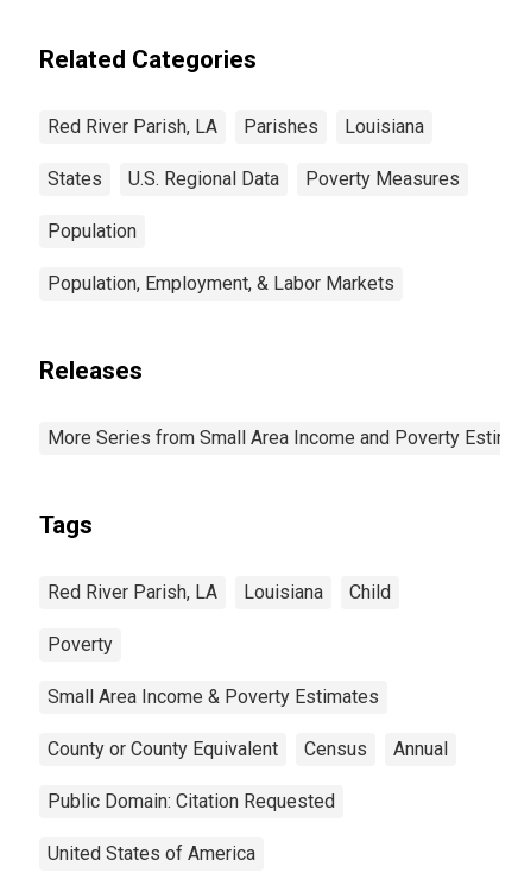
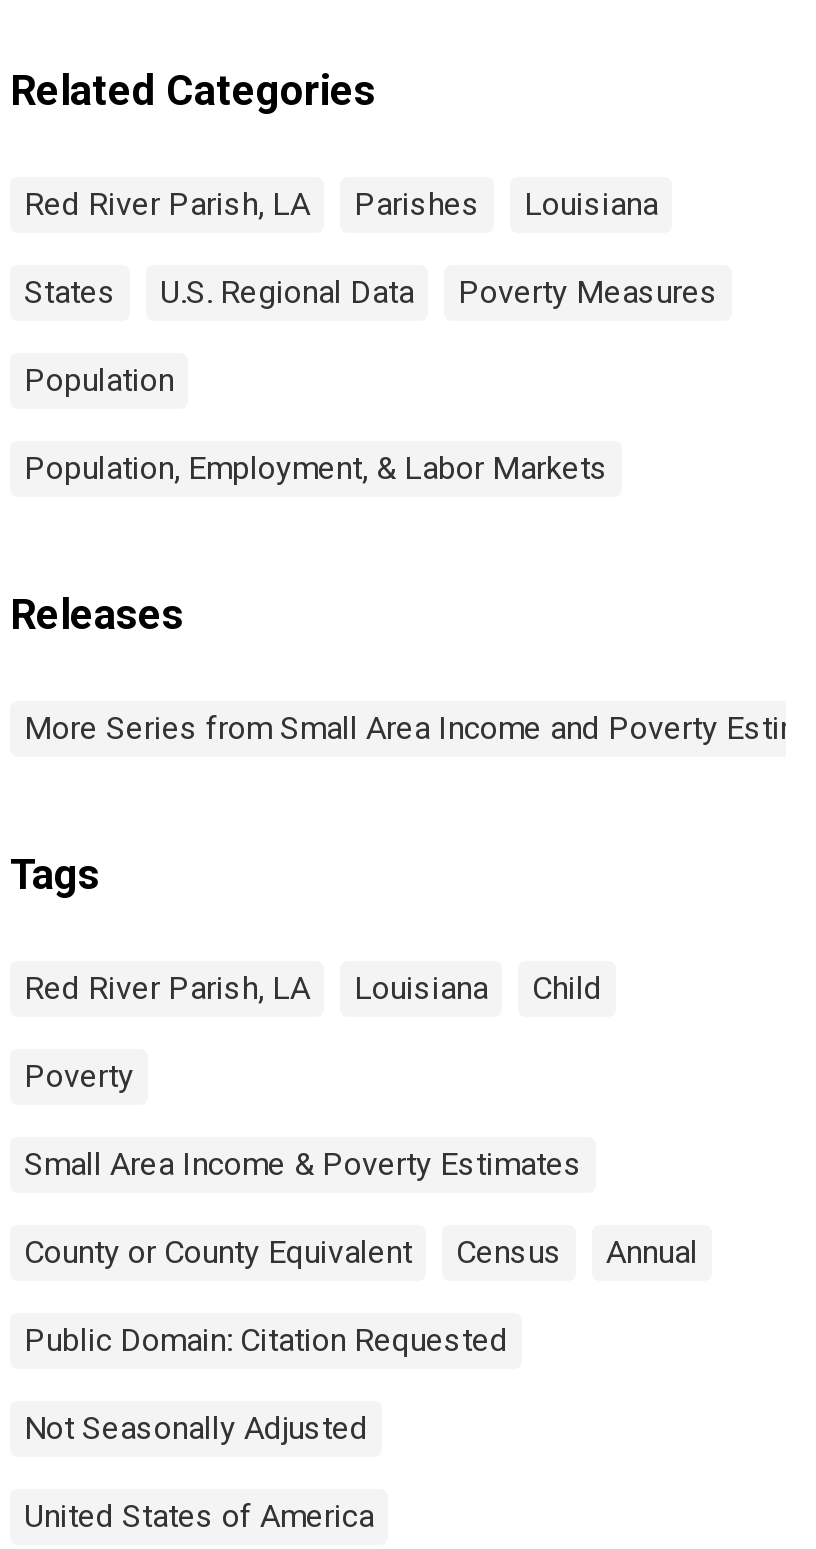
+ Not Seasonally Adjusted
